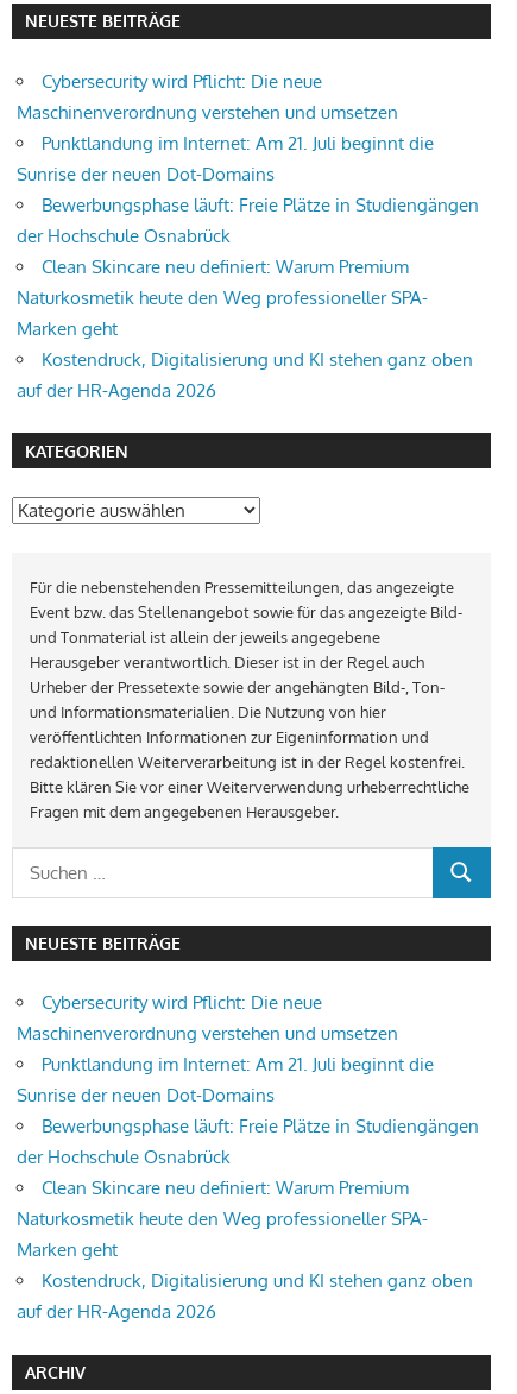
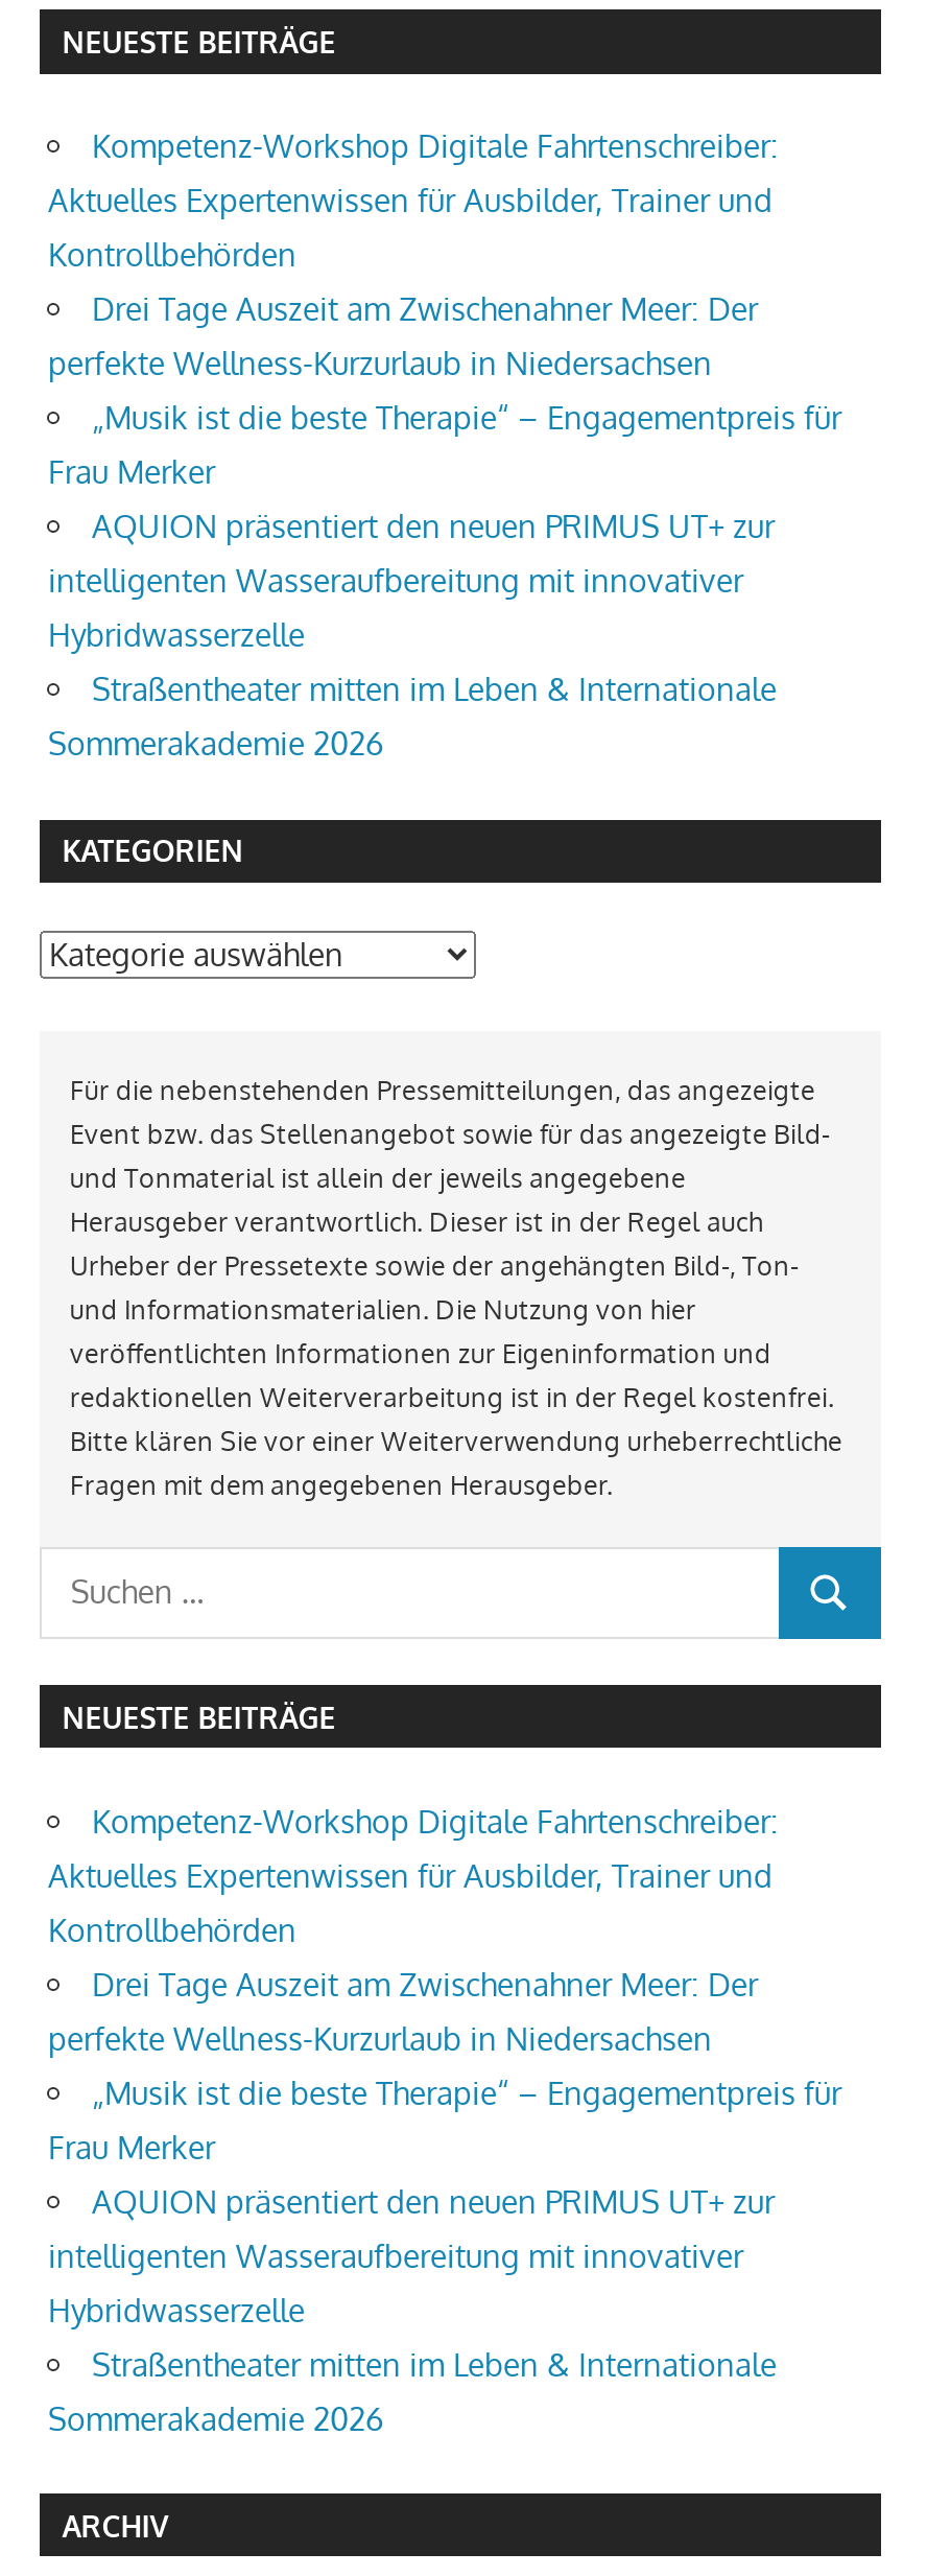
- Cybersecurity wird Pflicht: Die neue
- Maschinenverordnung verstehen und umsetzen
- Punktlandung im Internet: Am 21. Juli beginnt die
- Sunrise der neuen Dot-Domains
- Bewerbungsphase läuft: Freie Plätze in Studiengängen
- der Hochschule Osnabrück
- Clean Skincare neu definiert: Warum Premium
- Naturkosmetik heute den Weg professioneller SPA-
- Marken geht
- Kostendruck, Digitalisierung und KI stehen ganz oben
- auf der HR-Agenda 2026
+ Kompetenz-Workshop Digitale Fahrtenschreiber:
+ Aktuelles Expertenwissen für Ausbilder, Trainer und
+ Kontrollbehörden
+ Drei Tage Auszeit am Zwischenahner Meer: Der
+ perfekte Wellness-Kurzurlaub in Niedersachsen
+ „Musik ist die beste Therapie“ – Engagementpreis für
+ Frau Merker
+ AQUION präsentiert den neuen PRIMUS UT+ zur
+ intelligenten Wasseraufbereitung mit innovativer
+ Hybridwasserzelle
+ Straßentheater mitten im Leben & Internationale
+ Sommerakademie 2026

- Cybersecurity wird Pflicht: Die neue
- Maschinenverordnung verstehen und umsetzen
- Punktlandung im Internet: Am 21. Juli beginnt die
- Sunrise der neuen Dot-Domains
- Bewerbungsphase läuft: Freie Plätze in Studiengängen
- der Hochschule Osnabrück
- Clean Skincare neu definiert: Warum Premium
- Naturkosmetik heute den Weg professioneller SPA-
- Marken geht
- Kostendruck, Digitalisierung und KI stehen ganz oben
- auf der HR-Agenda 2026
+ Kompetenz-Workshop Digitale Fahrtenschreiber:
+ Aktuelles Expertenwissen für Ausbilder, Trainer und
+ Kontrollbehörden
+ Drei Tage Auszeit am Zwischenahner Meer: Der
+ perfekte Wellness-Kurzurlaub in Niedersachsen
+ „Musik ist die beste Therapie“ – Engagementpreis für
+ Frau Merker
+ AQUION präsentiert den neuen PRIMUS UT+ zur
+ intelligenten Wasseraufbereitung mit innovativer
+ Hybridwasserzelle
+ Straßentheater mitten im Leben & Internationale
+ Sommerakademie 2026
